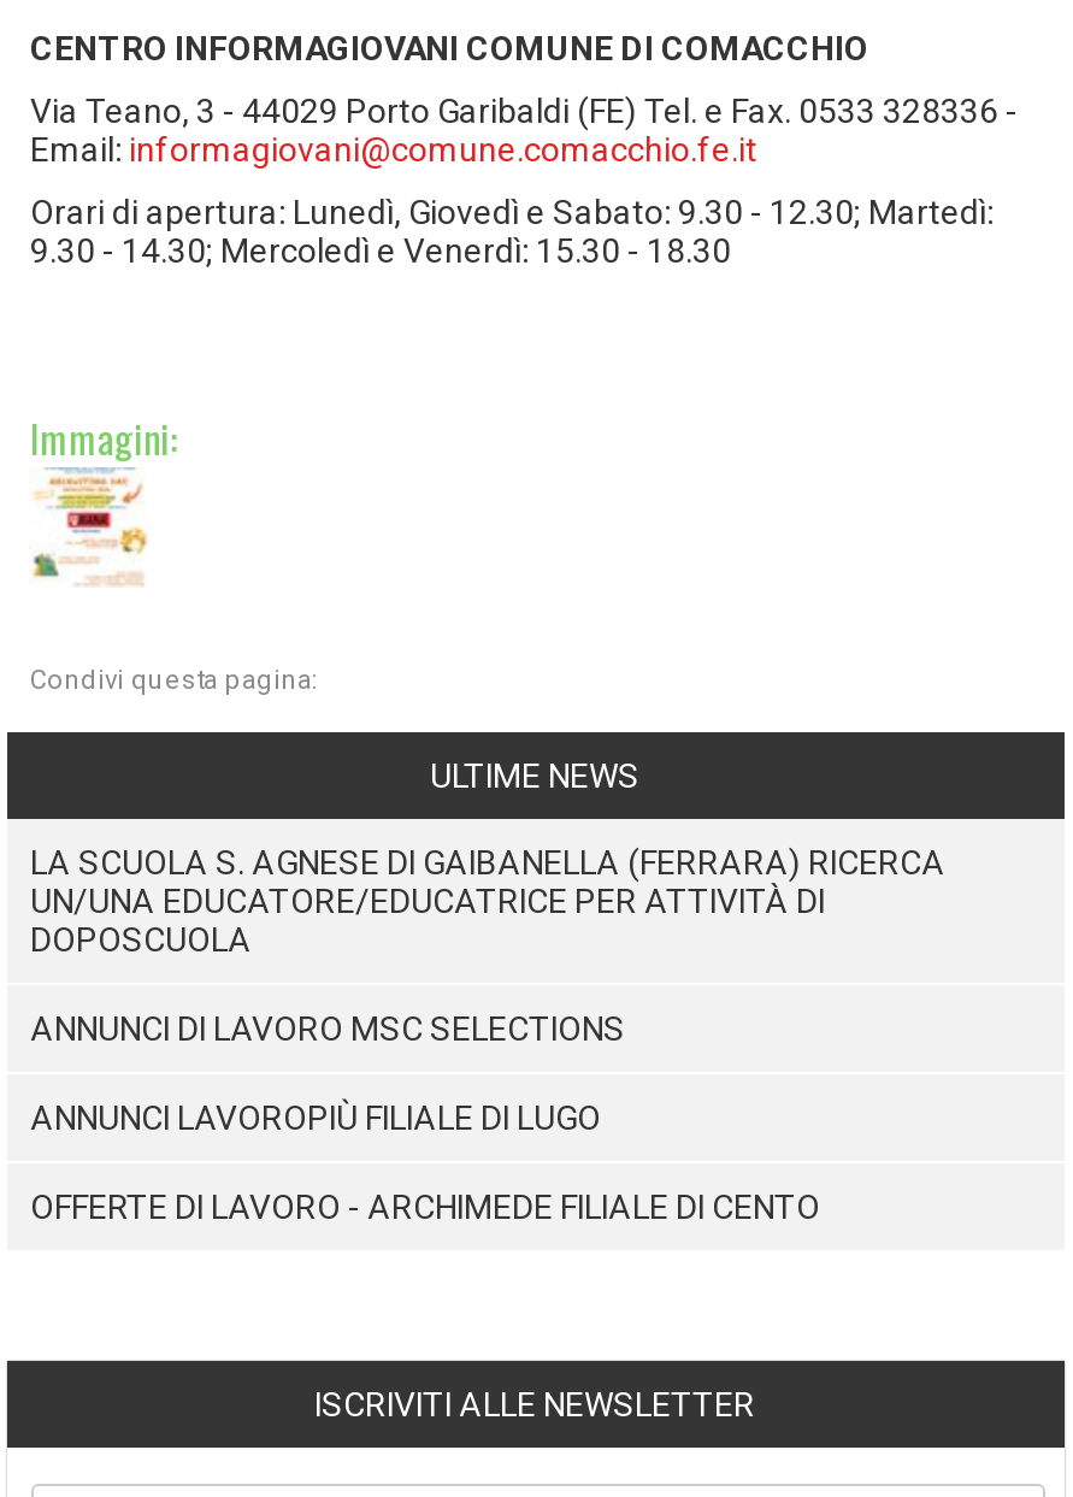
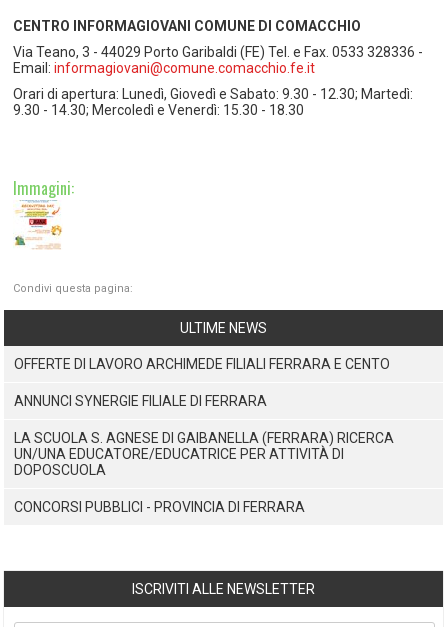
+ OFFERTE DI LAVORO ARCHIMEDE FILIALI FERRARA E CENTO
+ ANNUNCI SYNERGIE FILIALE DI FERRARA

moved down: LA SCUOLA S. AGNESE DI GAIBANELLA (FERRARA) RICERCA | UN/UNA EDUCATORE/EDUCATRICE PER ATTIVITÀ DI | DOPOSCUOLA

- ANNUNCI DI LAVORO MSC SELECTIONS
- ANNUNCI LAVOROPIÙ FILIALE DI LUGO
- OFFERTE DI LAVORO - ARCHIMEDE FILIALE DI CENTO
+ CONCORSI PUBBLICI - PROVINCIA DI FERRARA
